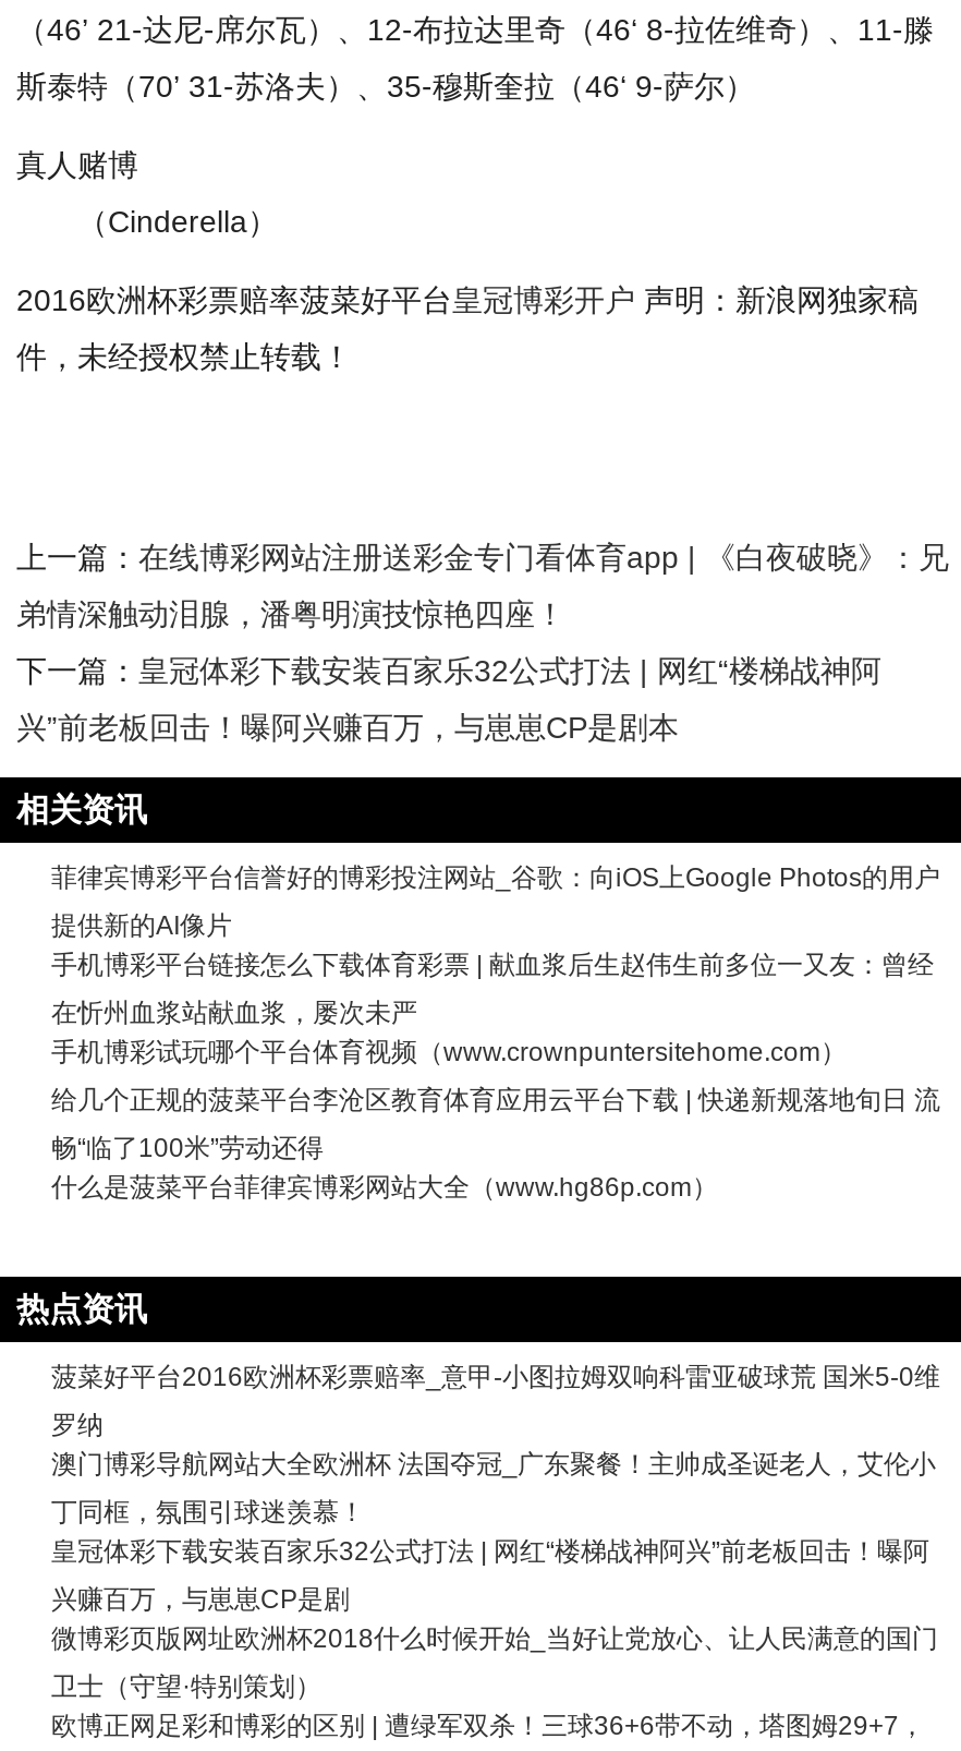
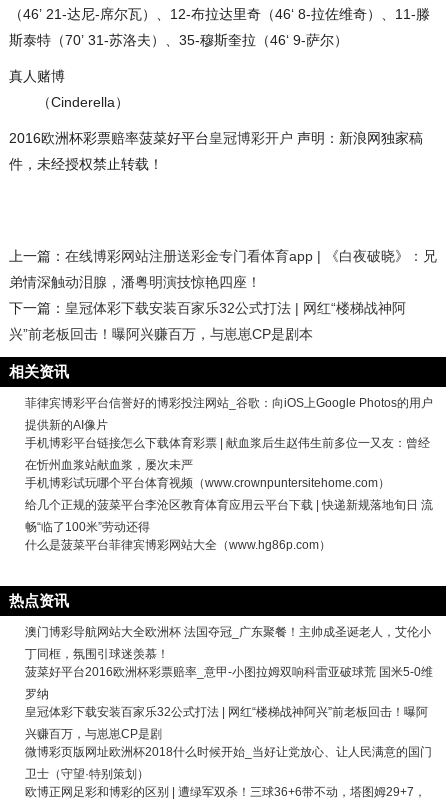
moved down: 菠菜好平台2016欧洲杯彩票赔率_意甲-小图拉姆双响科雷亚破球荒 国米5-0维 | 罗纳

moved up: 澳门博彩导航网站大全欧洲杯 法国夺冠_广东聚餐！主帅成圣诞老人，艾伦小 | 丁同框，氛围引球迷羡慕！
